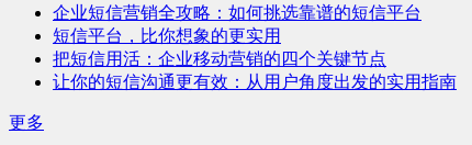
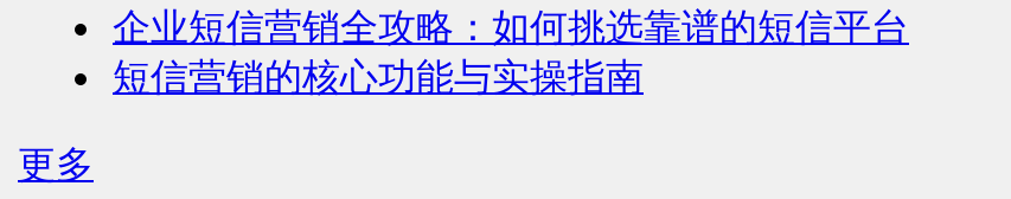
- 短信平台，比你想象的更实用
- 把短信用活：企业移动营销的四个关键节点
- 让你的短信沟通更有效：从用户角度出发的实用指南
+ 短信营销的核心功能与实操指南
